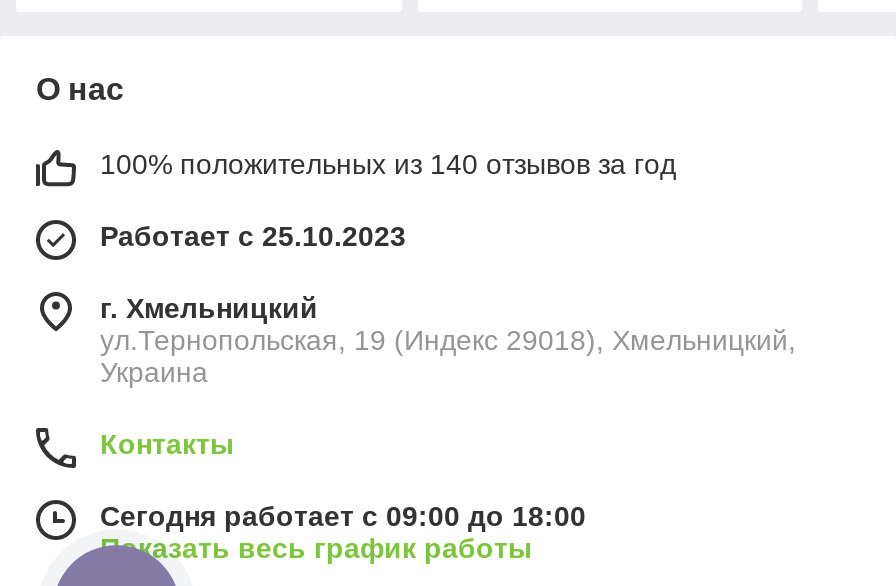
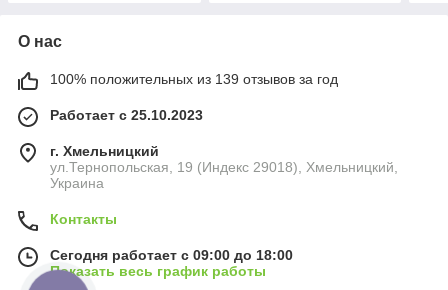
- 100% положительных из 140 отзывов за год
+ 100% положительных из 139 отзывов за год
